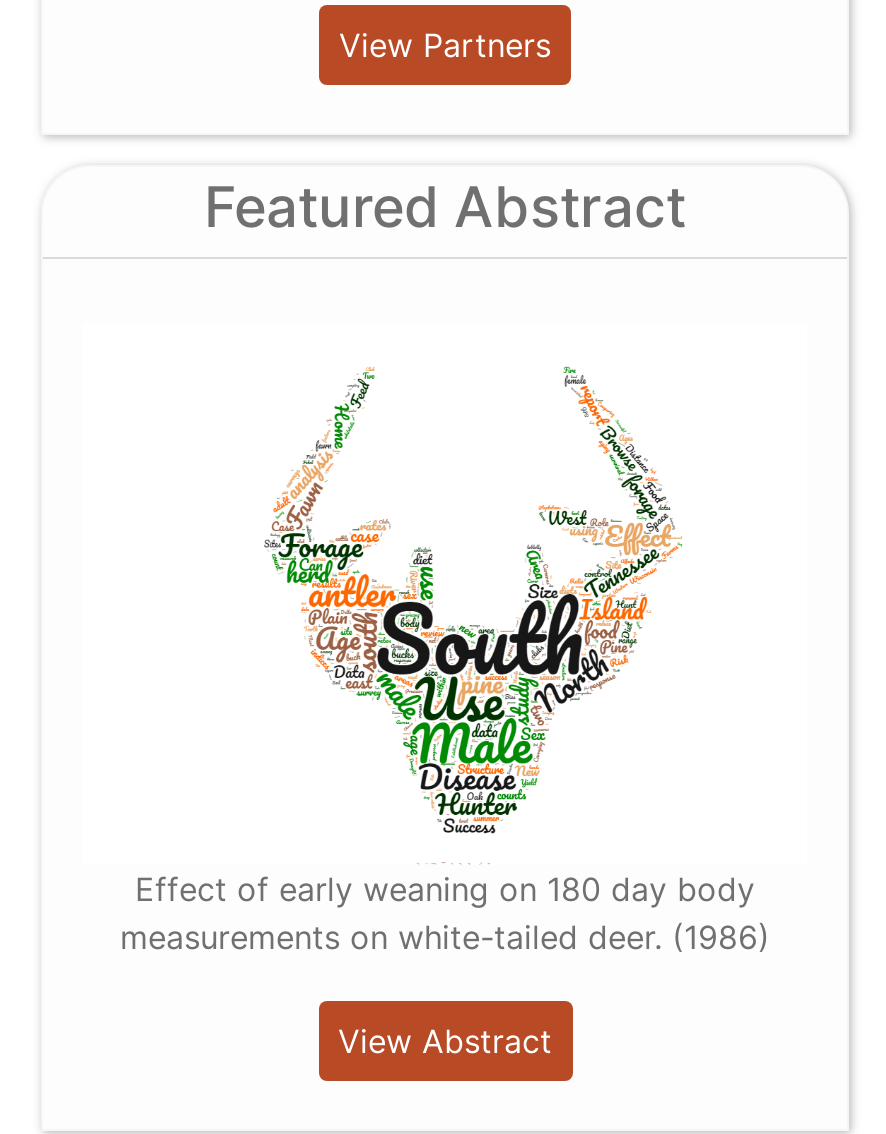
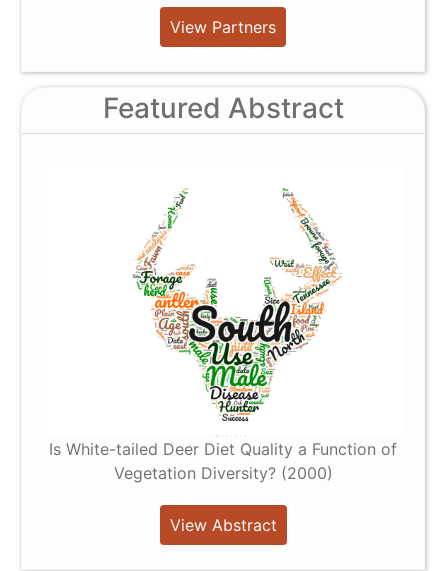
- Effect of early weaning on 180 day body
- measurements on white-tailed deer. (1986)
+ Is White-tailed Deer Diet Quality a Function of
+ Vegetation Diversity? (2000)
